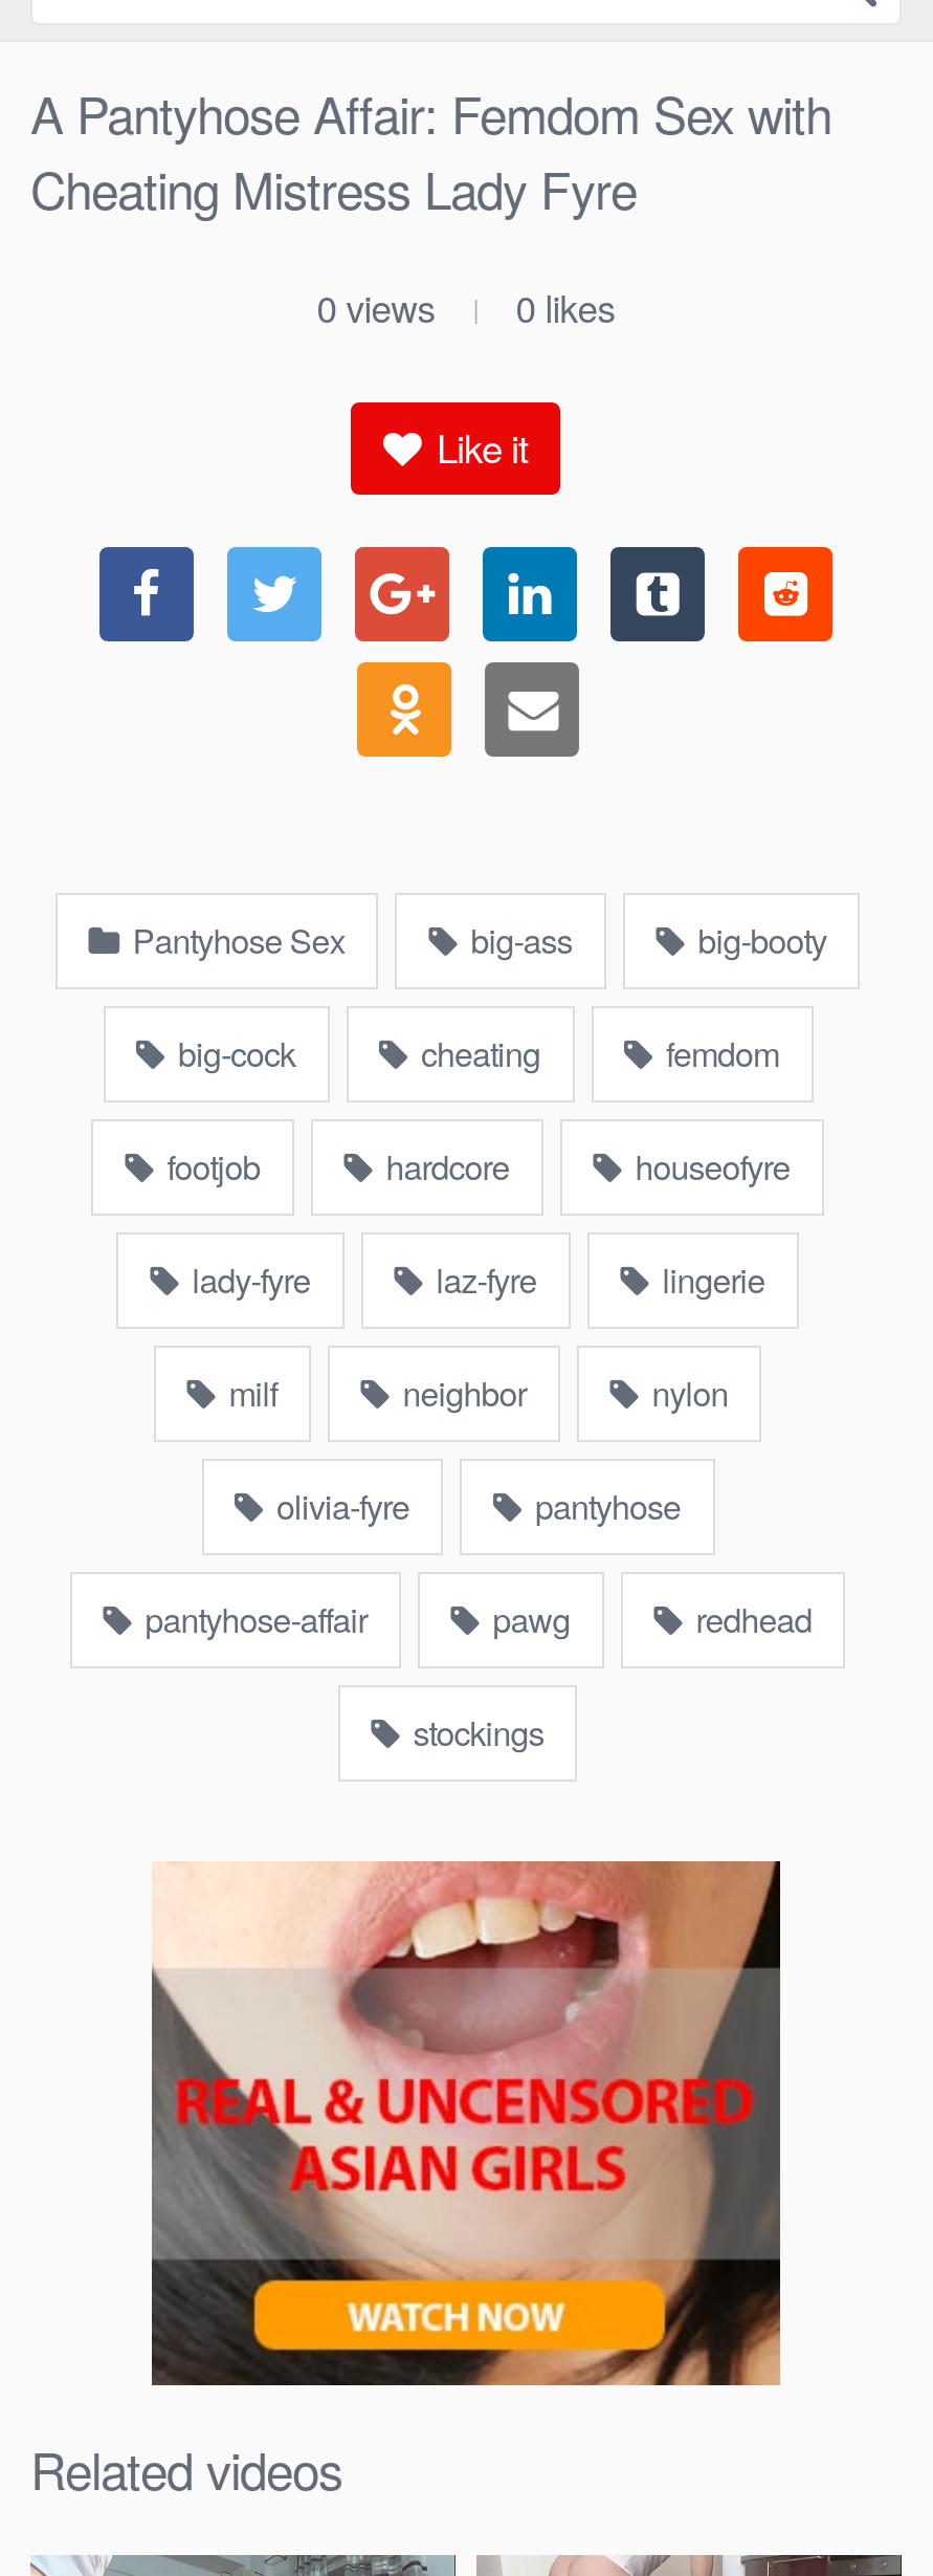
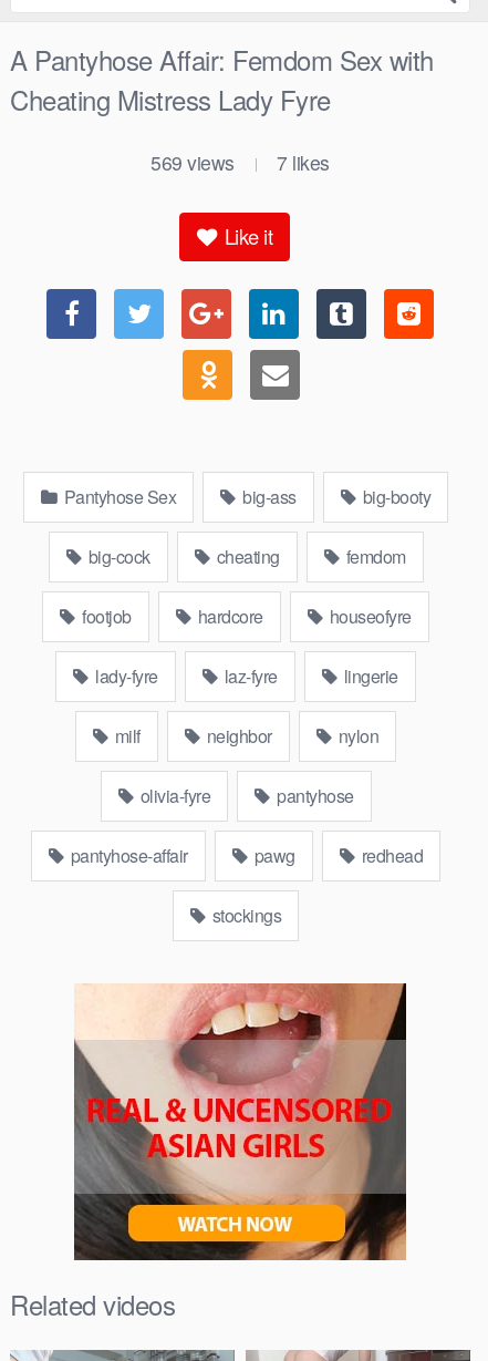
- 0 views
+ 569 views

- 0 likes
+ 7 likes
